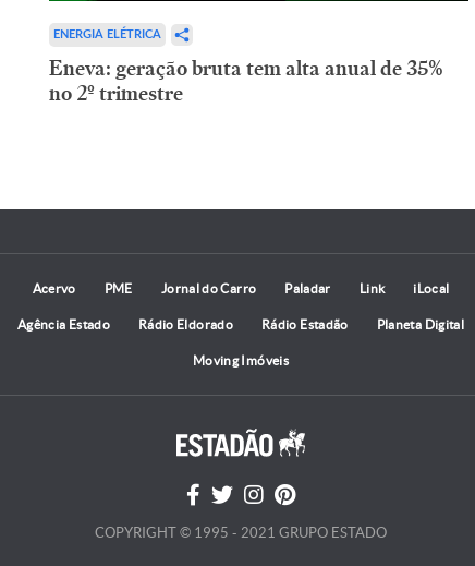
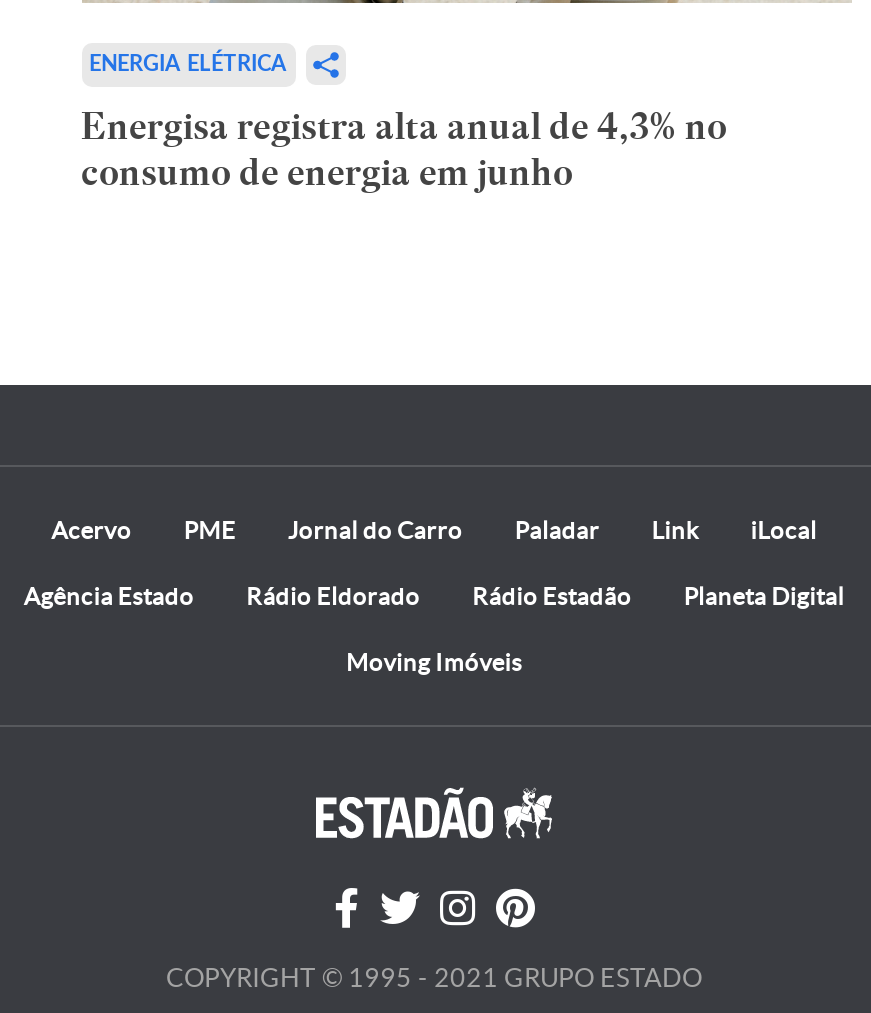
- Eneva: geração bruta tem alta anual de 35%
- no 2º trimestre
+ Energisa registra alta anual de 4,3% no
+ consumo de energia em junho
